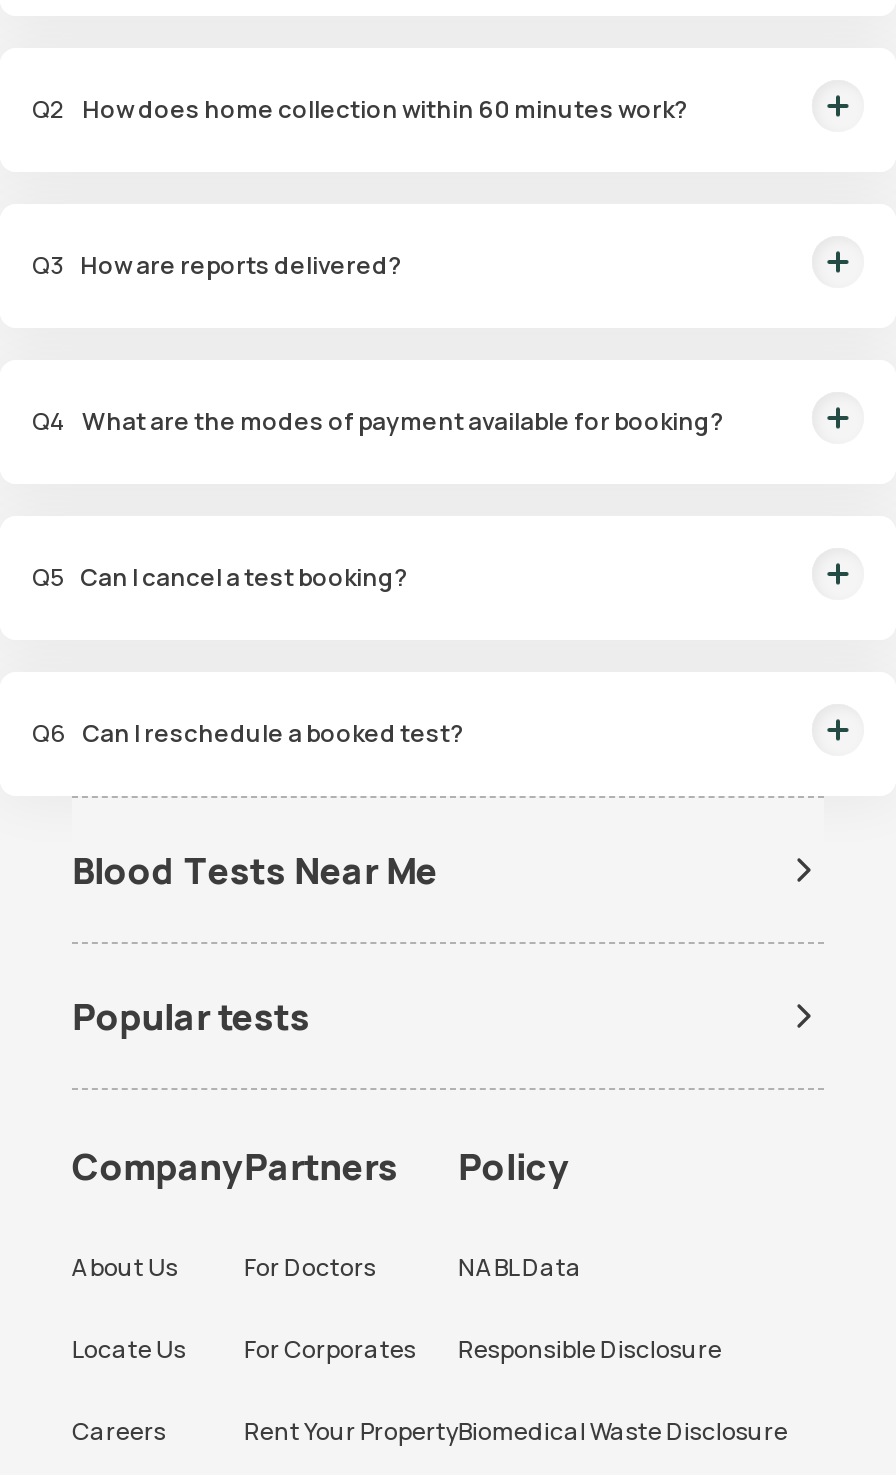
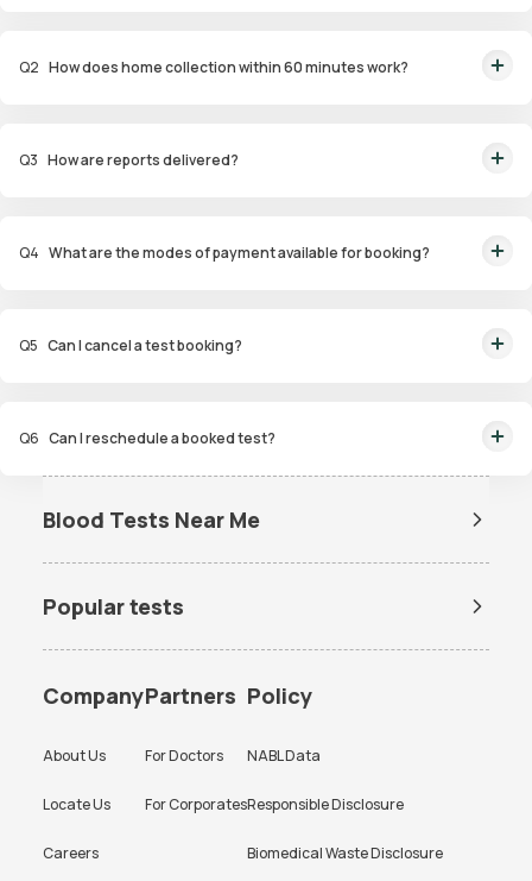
- Rent Your Property
